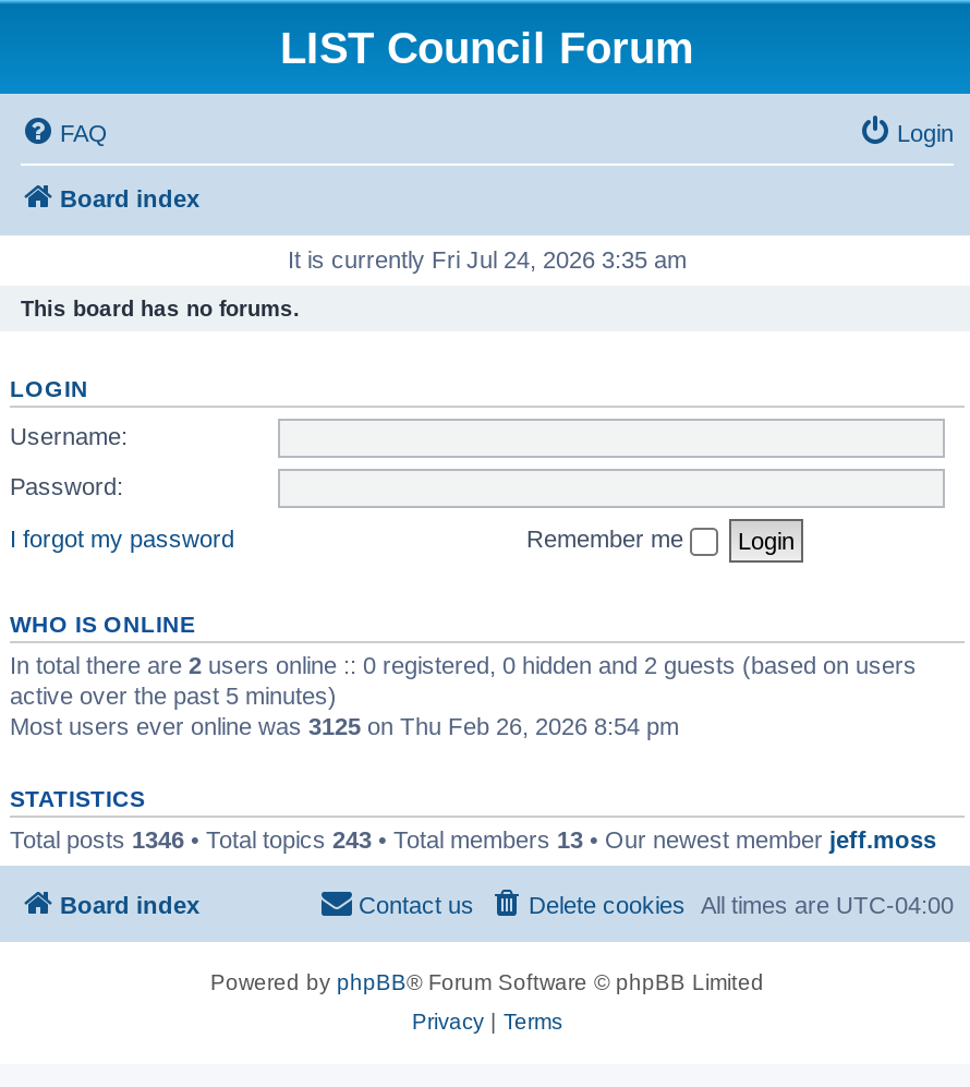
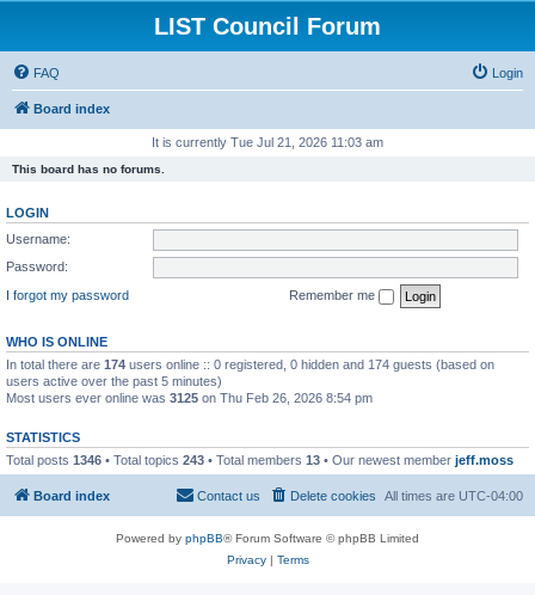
- It is currently Fri Jul 24, 2026 3:35 am
+ It is currently Tue Jul 21, 2026 11:03 am

- In total there are 2 users online :: 0 registered, 0 hidden and 2 guests (based on users
- active over the past 5 minutes)
+ In total there are 174 users online :: 0 registered, 0 hidden and 174 guests (based on
+ users active over the past 5 minutes)
